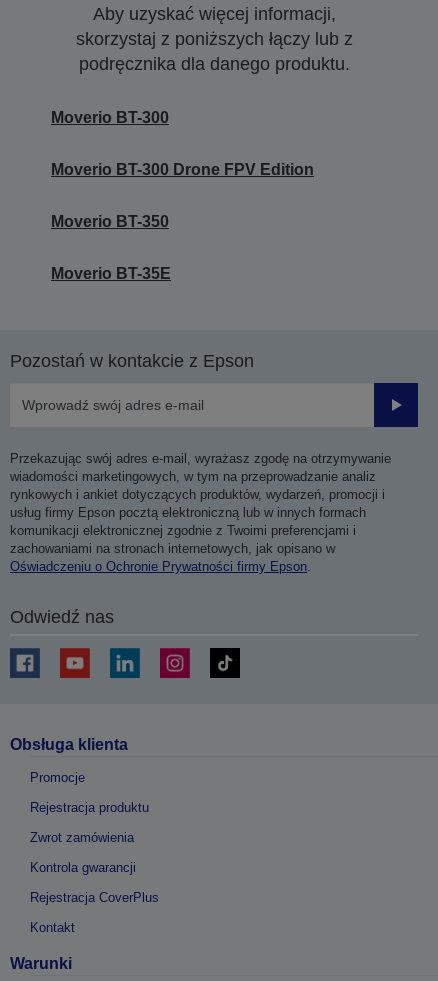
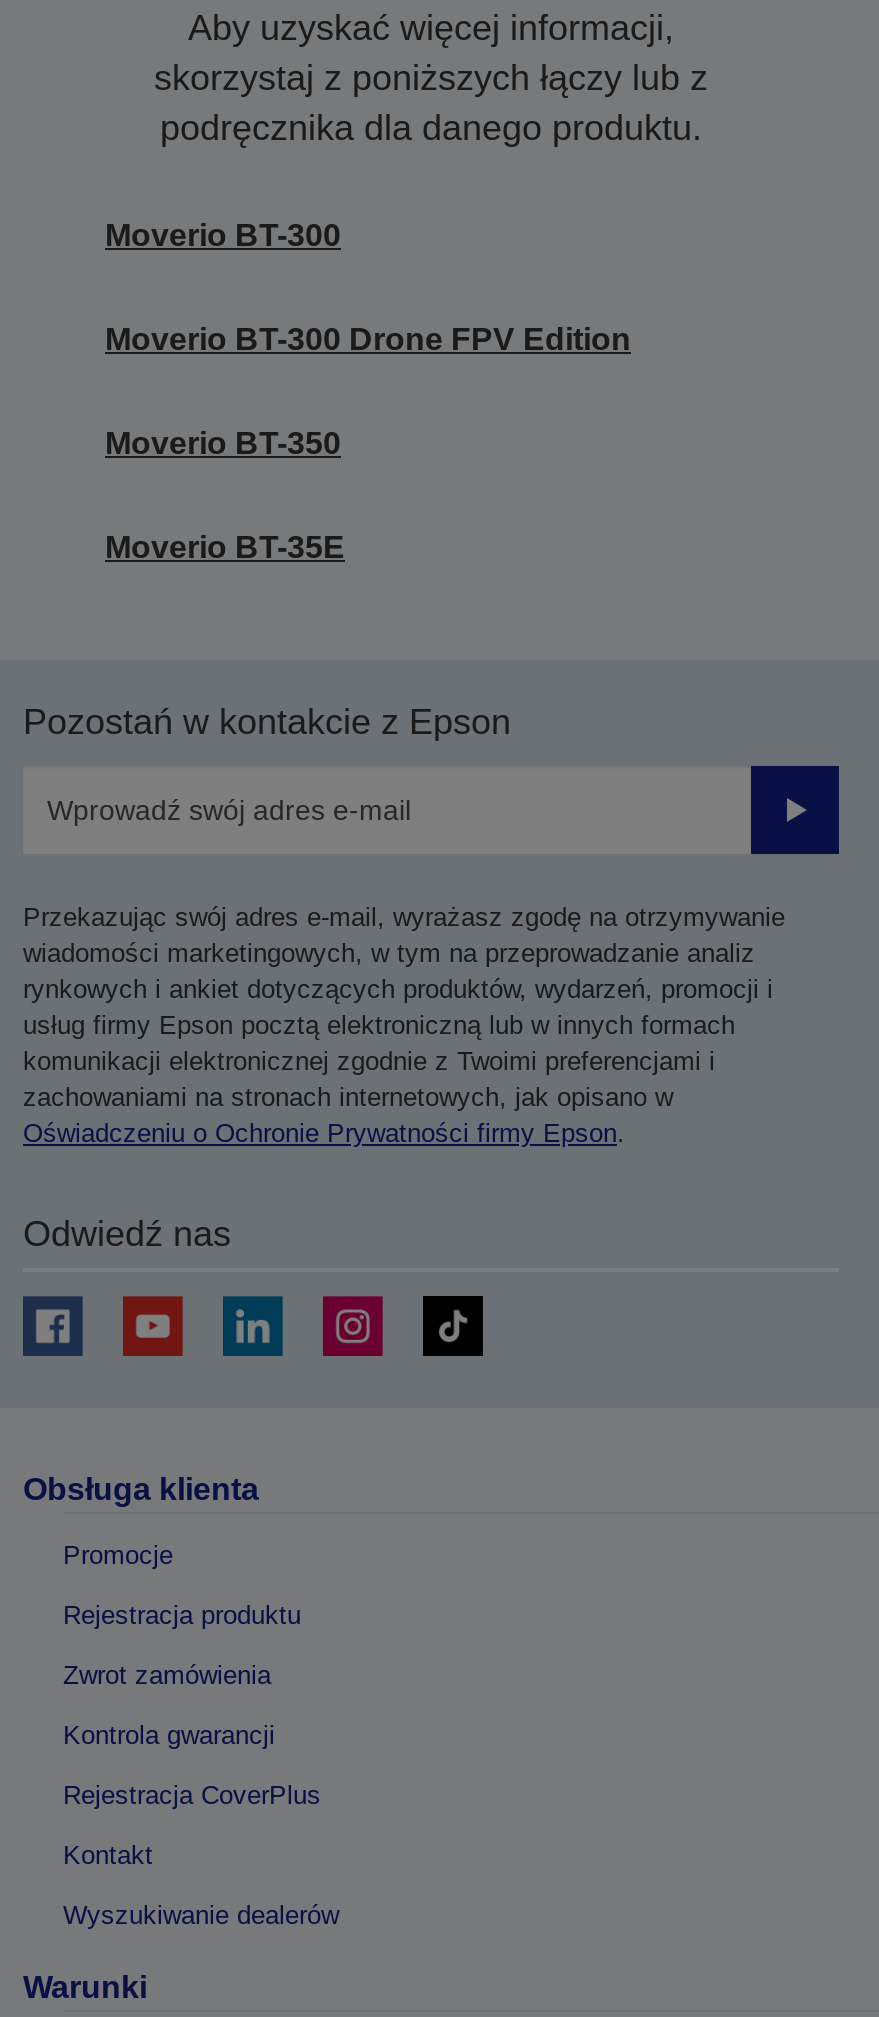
+ Wyszukiwanie dealerów
